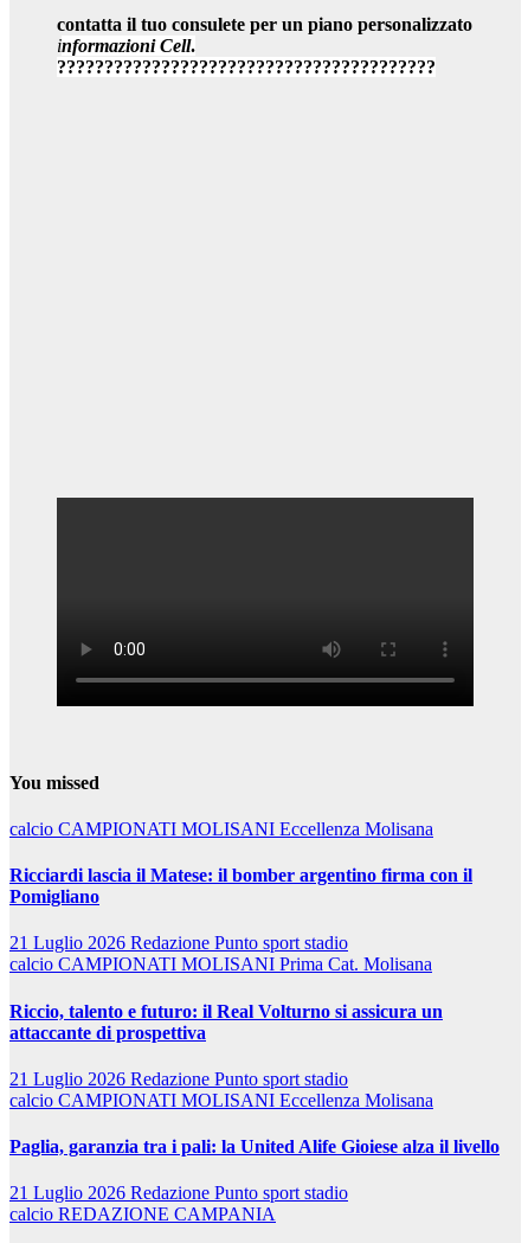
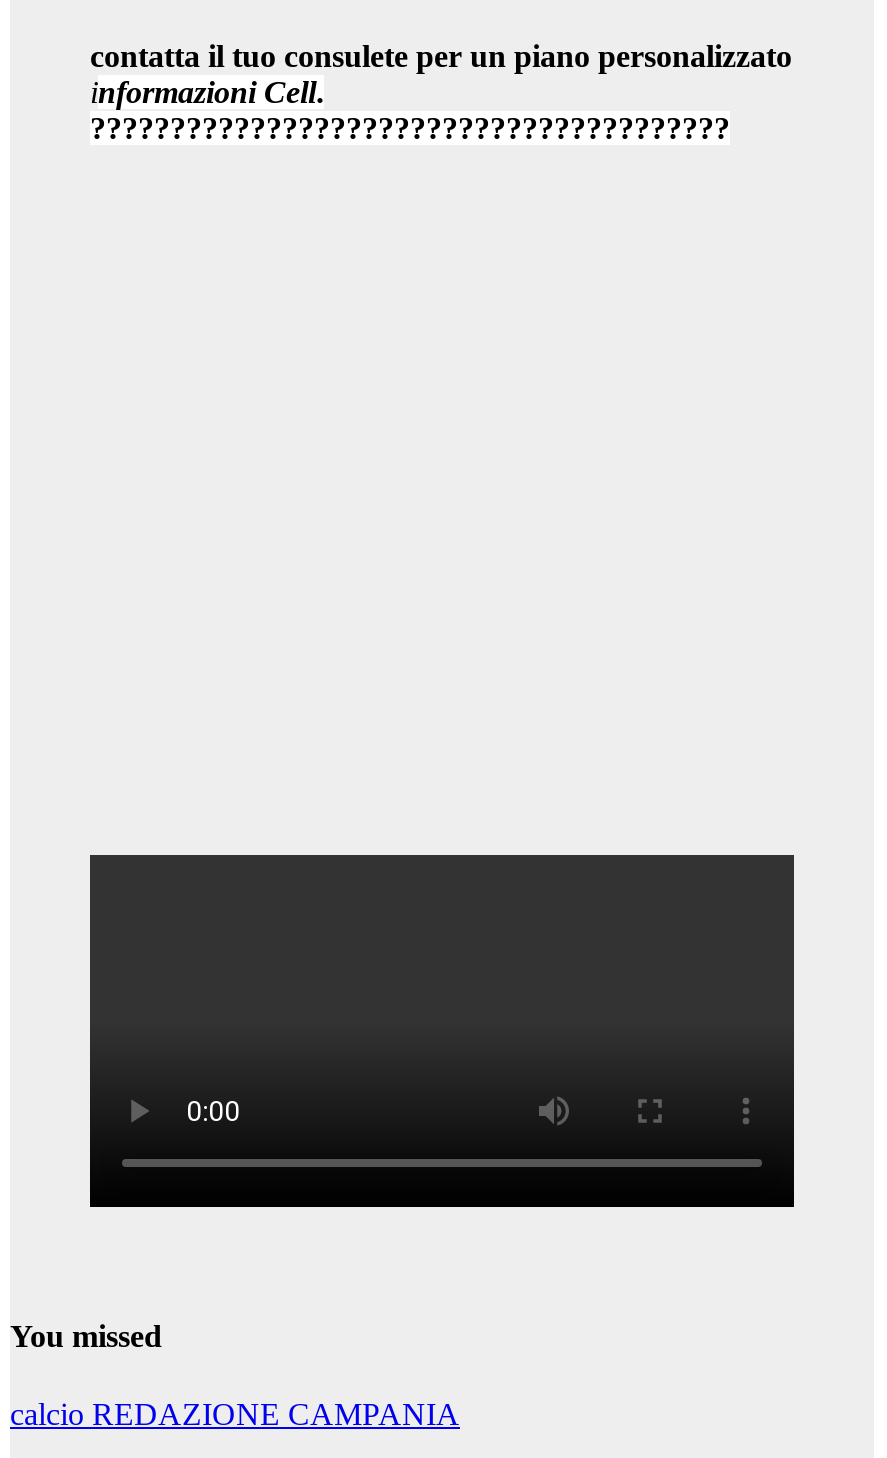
- calcio CAMPIONATI MOLISANI Eccellenza Molisana
- Ricciardi lascia il Matese: il bomber argentino firma con il
- Pomigliano
- 21 Luglio 2026 Redazione Punto sport stadio
- calcio CAMPIONATI MOLISANI Prima Cat. Molisana
- Riccio, talento e futuro: il Real Volturno si assicura un
- attaccante di prospettiva
- 21 Luglio 2026 Redazione Punto sport stadio
- calcio CAMPIONATI MOLISANI Eccellenza Molisana
- Paglia, garanzia tra i pali: la United Alife Gioiese alza il livello
- 21 Luglio 2026 Redazione Punto sport stadio
